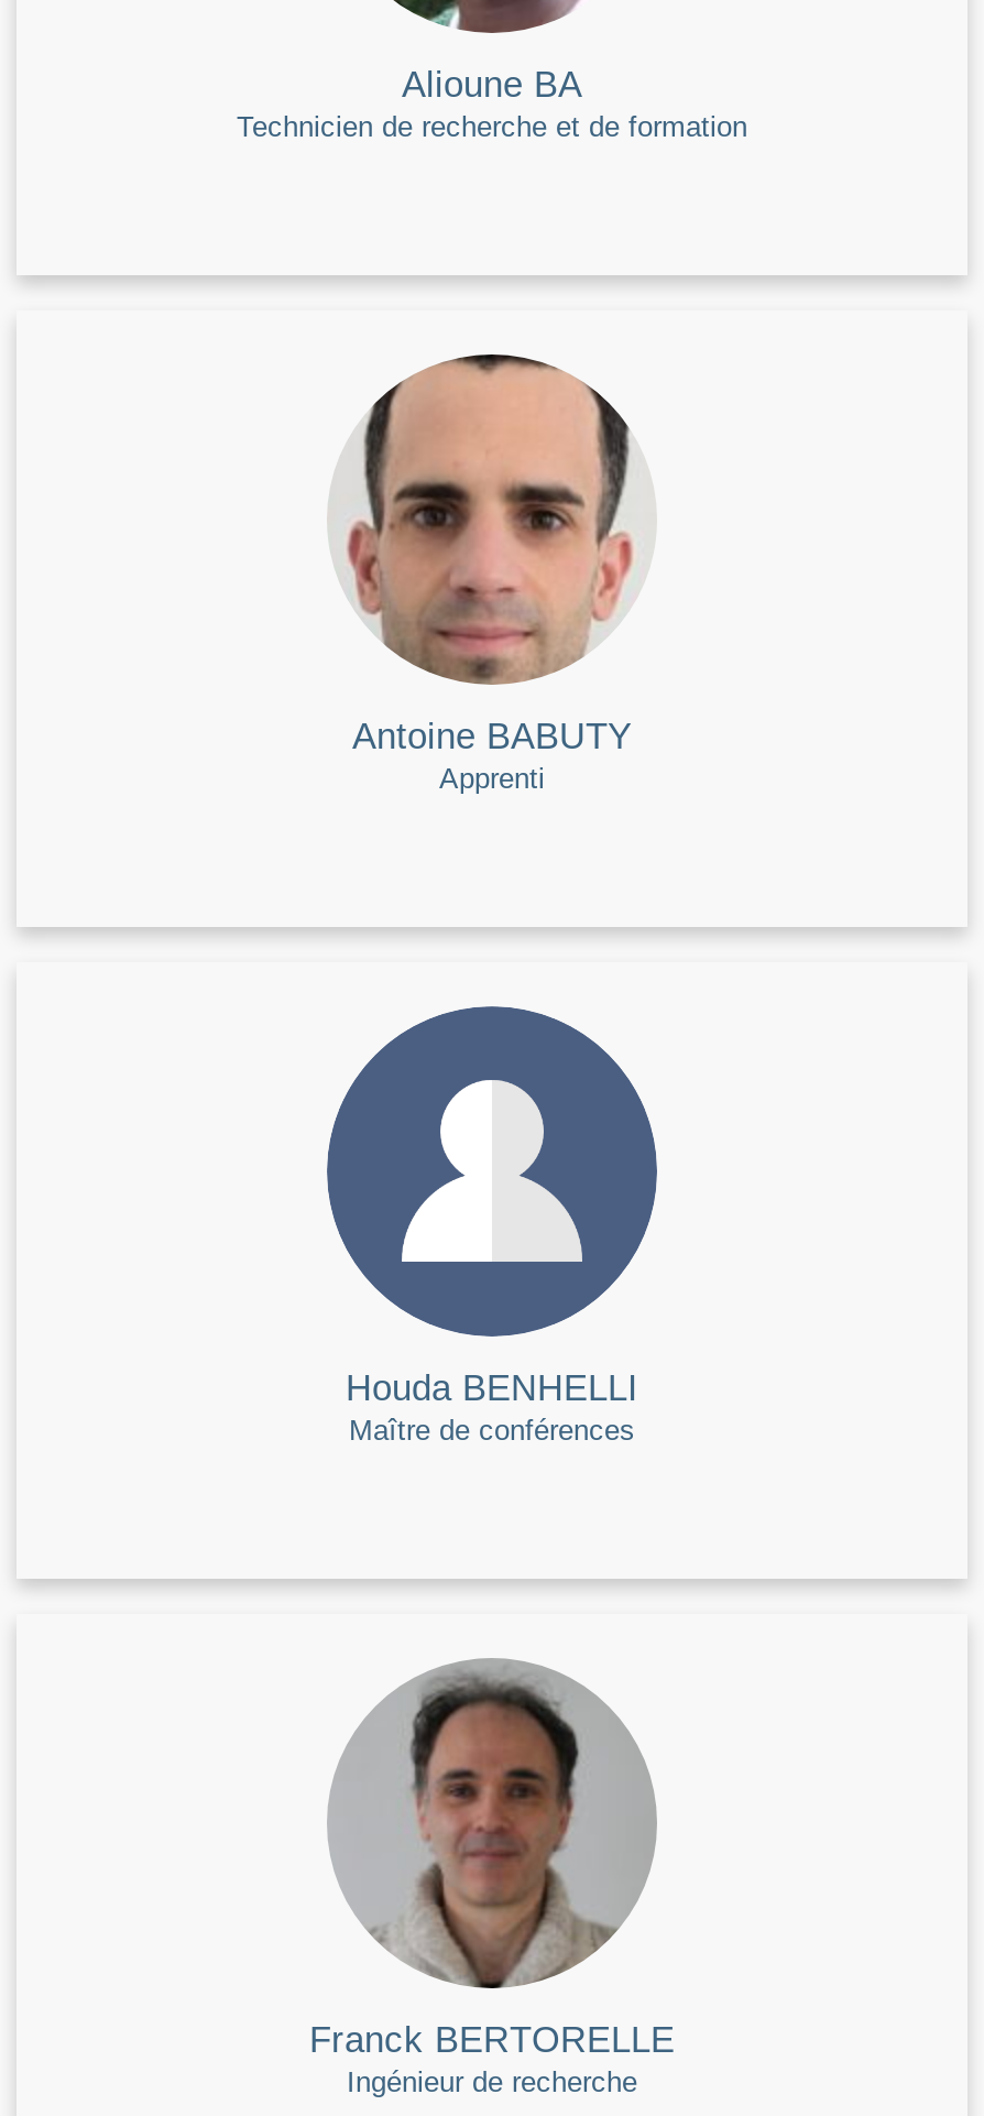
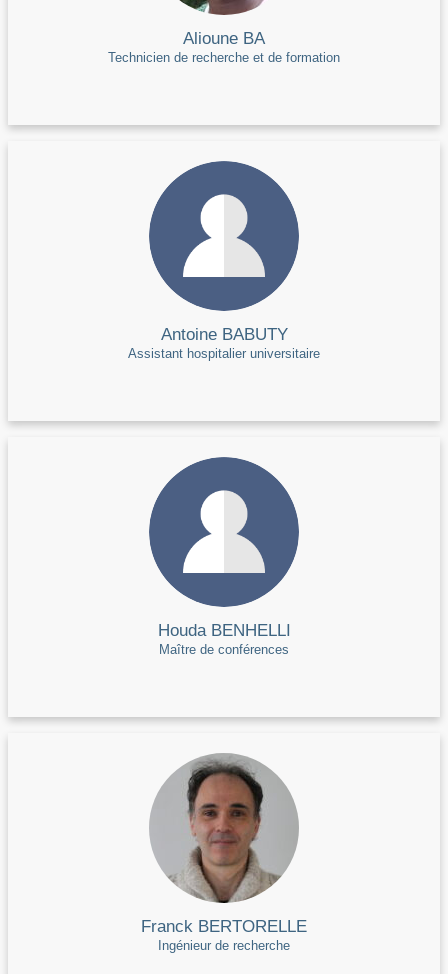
- [image]
- Apprenti
+ [image]
+ Assistant hospitalier universitaire
